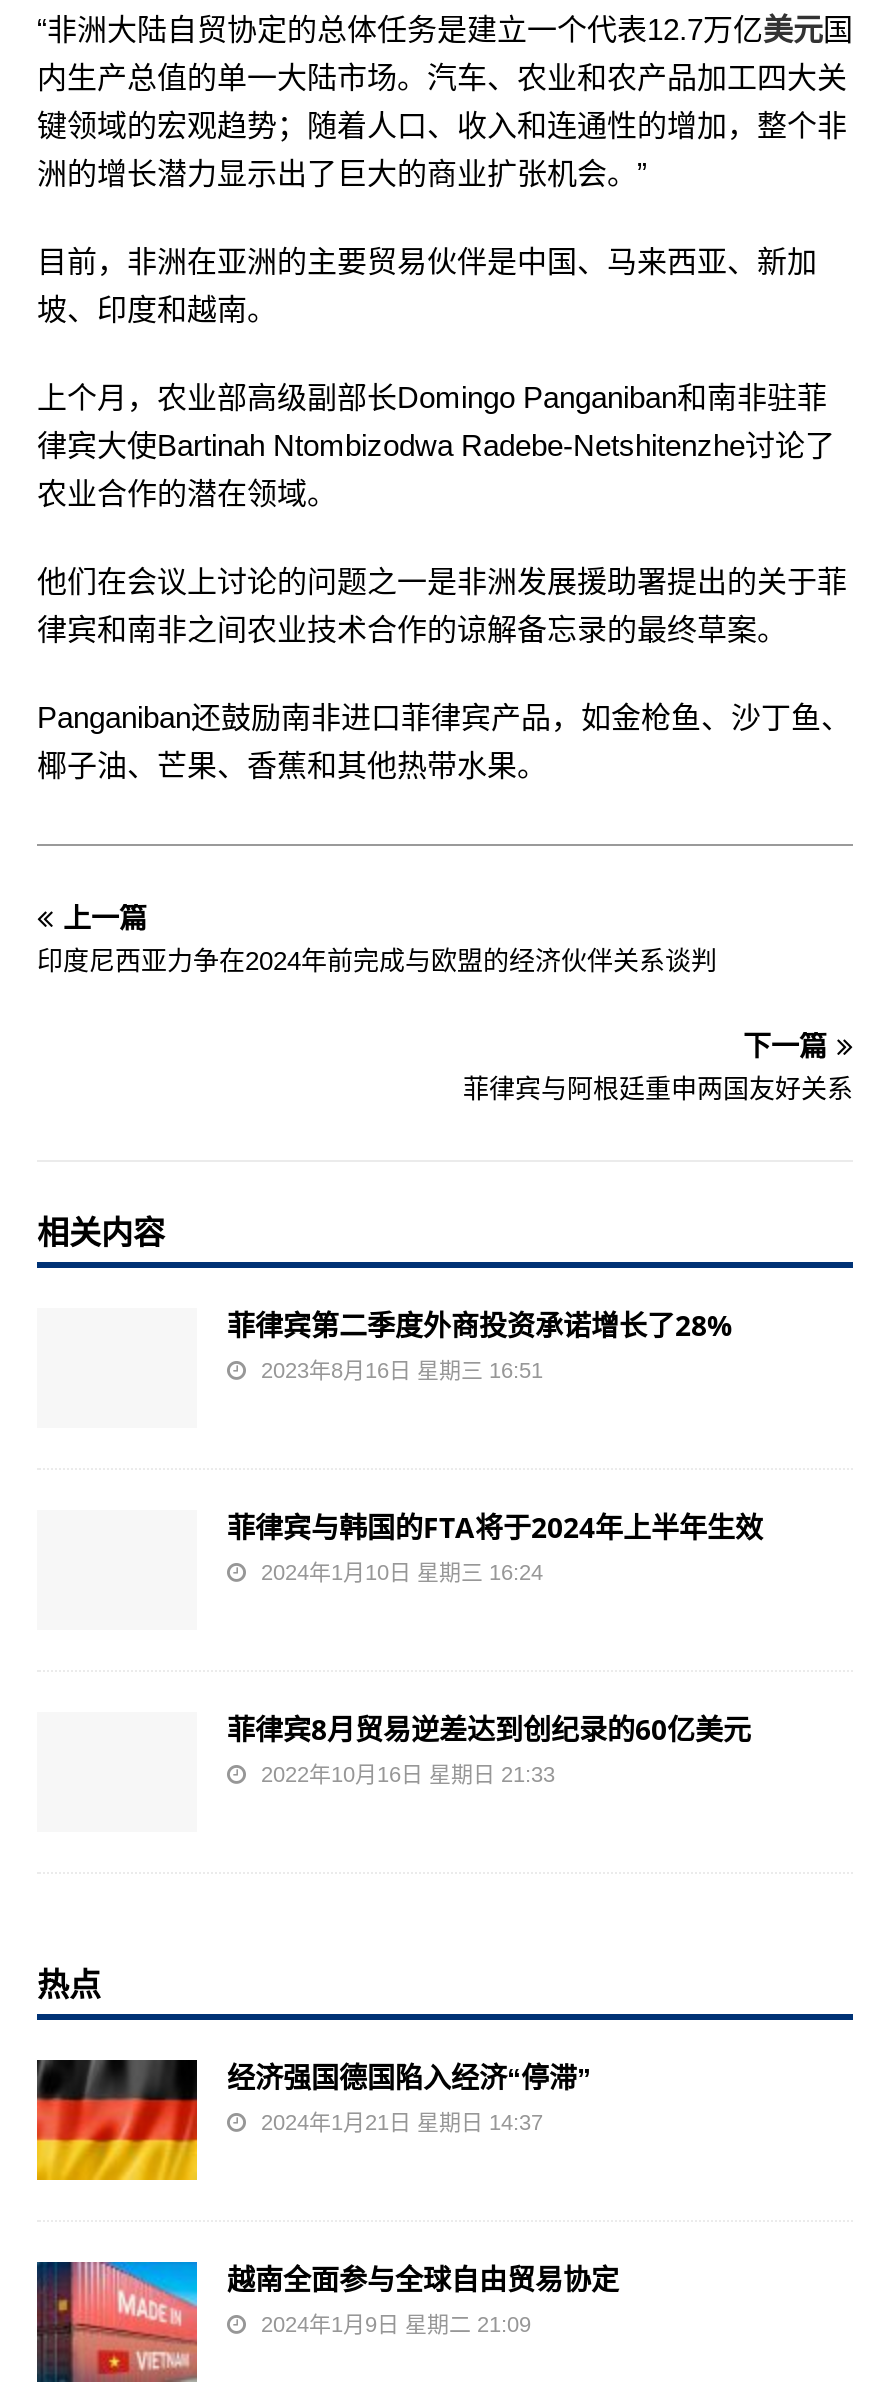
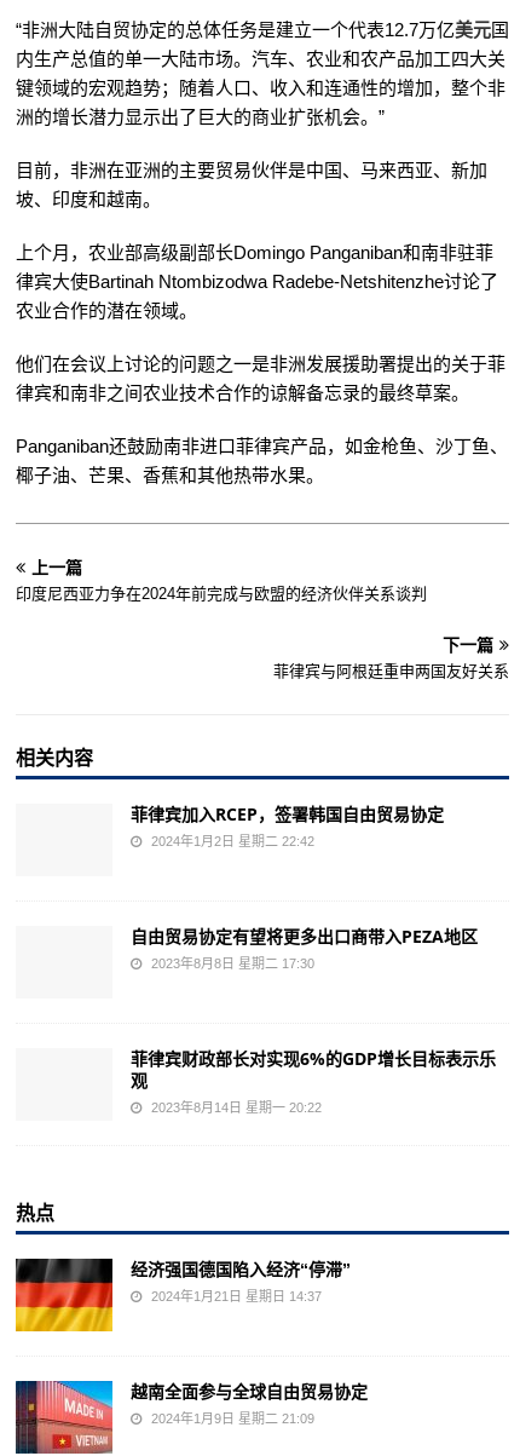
- 菲律宾第二季度外商投资承诺增长了28%
- 2023年8月16日 星期三 16:51
+ 菲律宾加入RCEP，签署韩国自由贸易协定
+ 2024年1月2日 星期二 22:42

- 菲律宾与韩国的FTA将于2024年上半年生效
- 2024年1月10日 星期三 16:24
+ 自由贸易协定有望将更多出口商带入PEZA地区
+ 2023年8月8日 星期二 17:30

- 菲律宾8月贸易逆差达到创纪录的60亿美元
- 2022年10月16日 星期日 21:33
+ 菲律宾财政部长对实现6%的GDP增长目标表示乐
+ 观
+ 2023年8月14日 星期一 20:22
